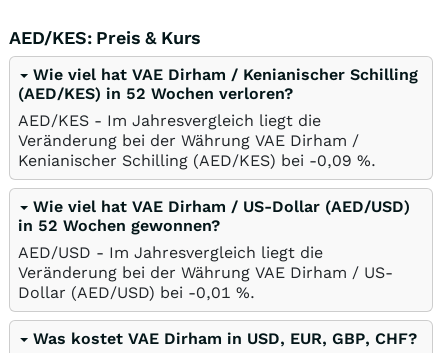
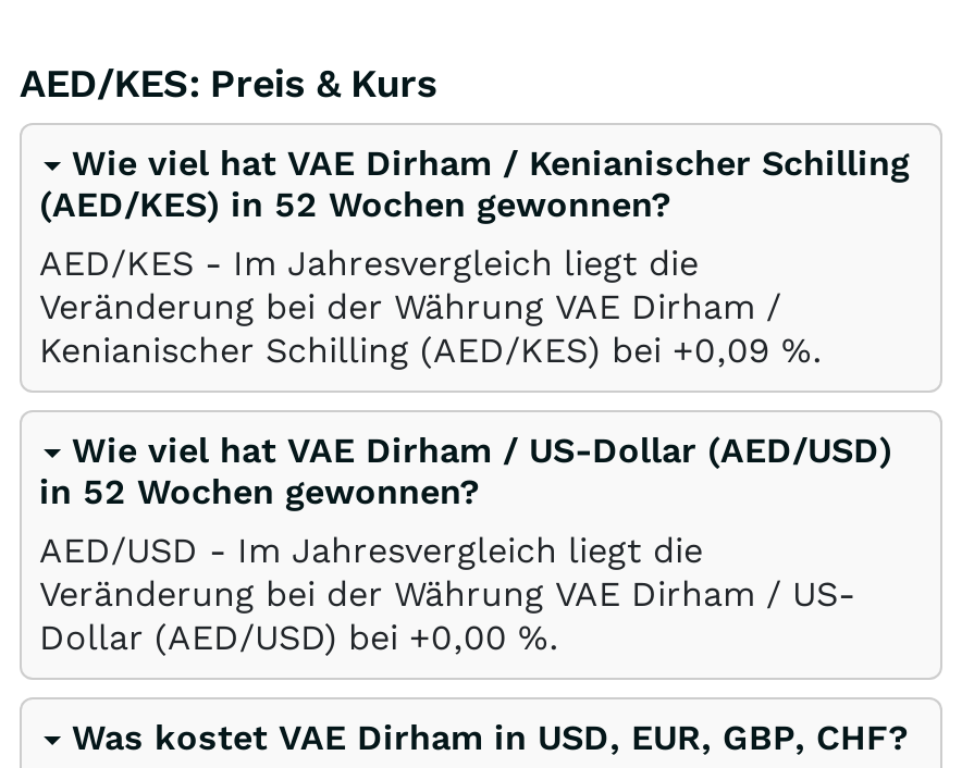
- (AED/KES) in 52 Wochen verloren?
+ (AED/KES) in 52 Wochen gewonnen?

- Kenianischer Schilling (AED/KES) bei -0,09%.
+ Kenianischer Schilling (AED/KES) bei +0,09%.

- Dollar (AED/USD) bei -0,01%.
+ Dollar (AED/USD) bei +0,00%.
